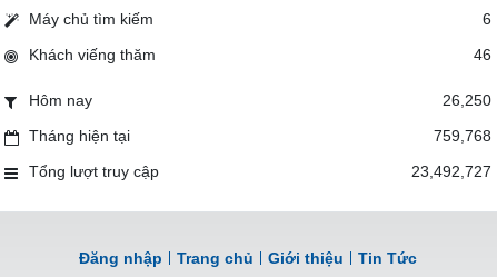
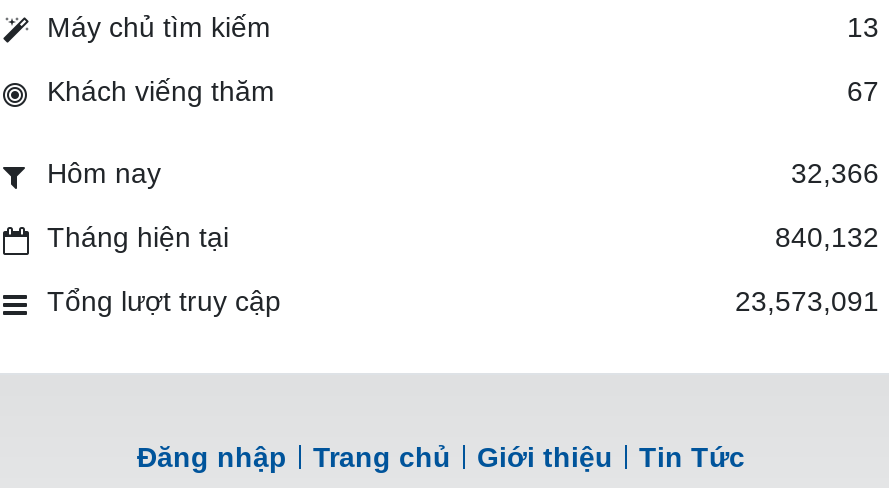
- 6
+ 13

- 46
+ 67

- 26,250
+ 32,366

- 759,768
+ 840,132

- 23,492,727
+ 23,573,091
